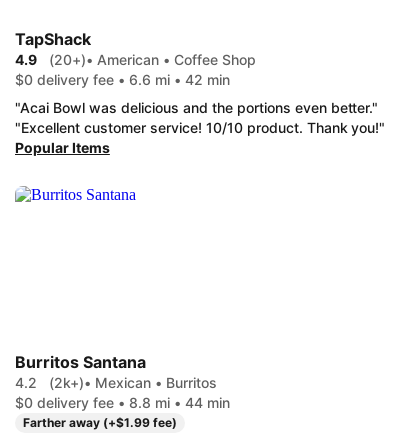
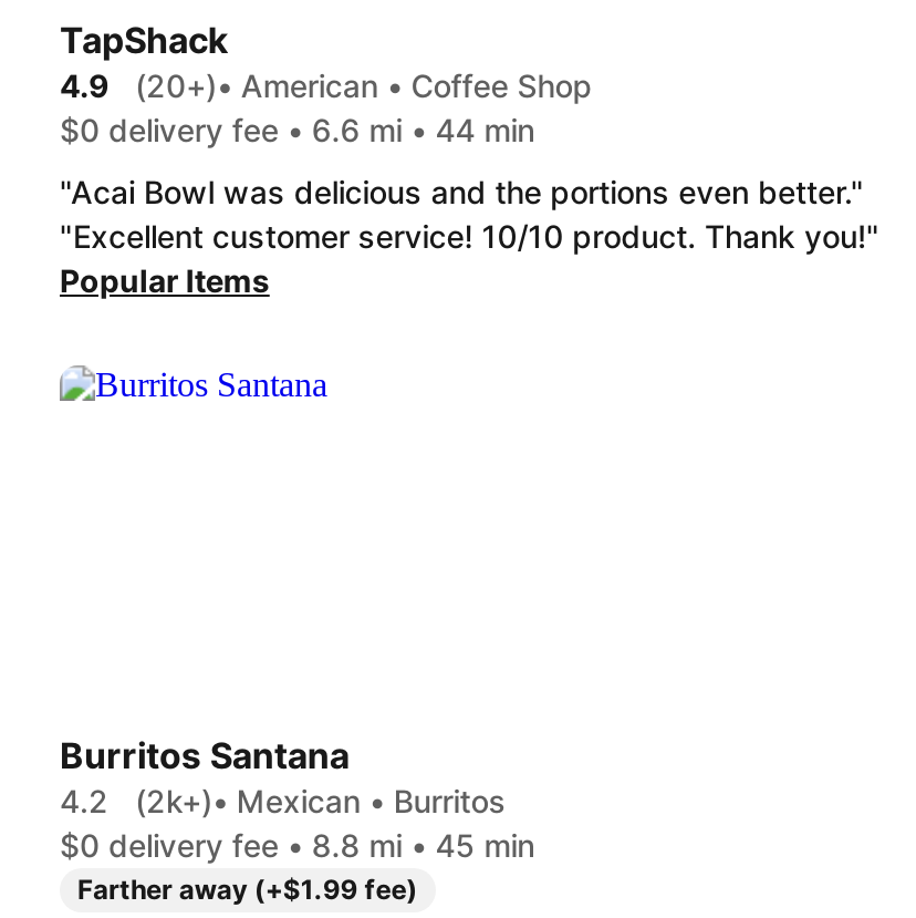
- $0 delivery fee • 6.6 mi • 42 min
+ $0 delivery fee • 6.6 mi • 44 min

- $0 delivery fee • 8.8 mi • 44 min
+ $0 delivery fee • 8.8 mi • 45 min
